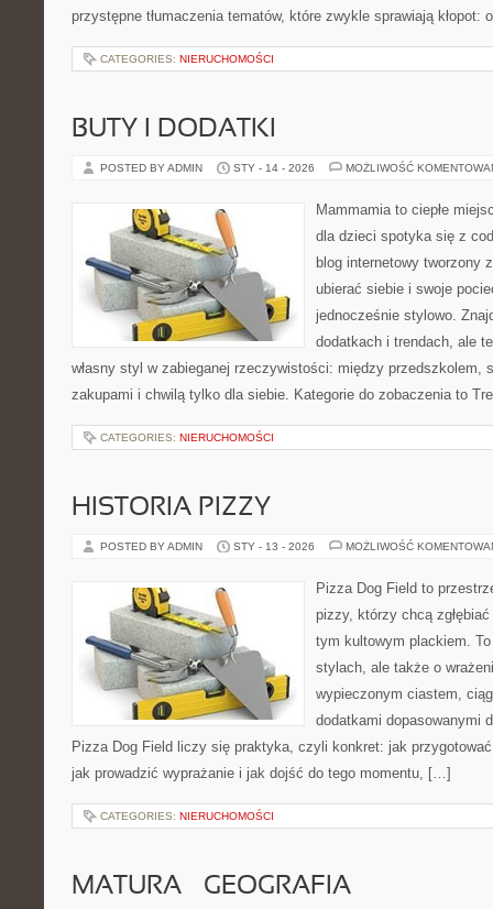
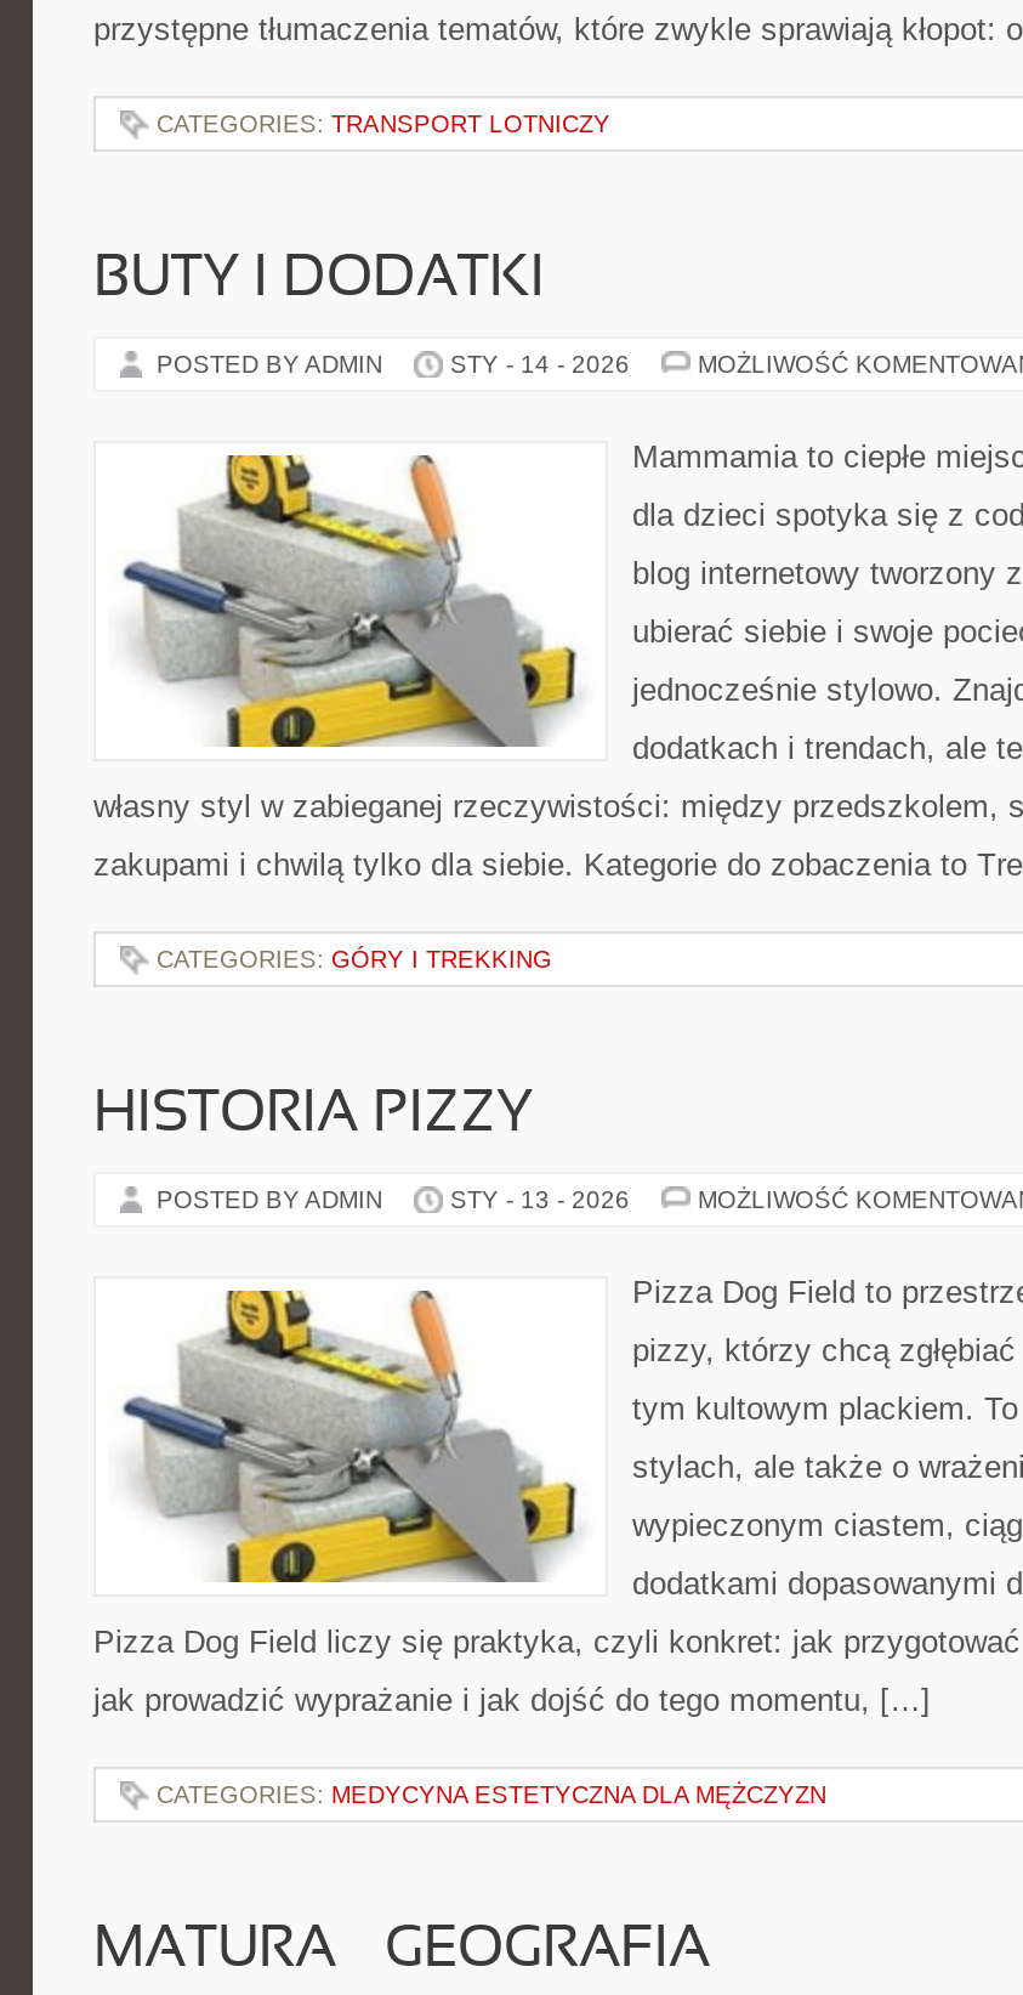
- CATEGORIES: NIERUCHOMOŚCI
+ CATEGORIES: TRANSPORT LOTNICZY

- CATEGORIES: NIERUCHOMOŚCI
+ CATEGORIES: GÓRY I TREKKING

- CATEGORIES: NIERUCHOMOŚCI
+ CATEGORIES: MEDYCYNA ESTETYCZNA DLA MĘŻCZYZN
